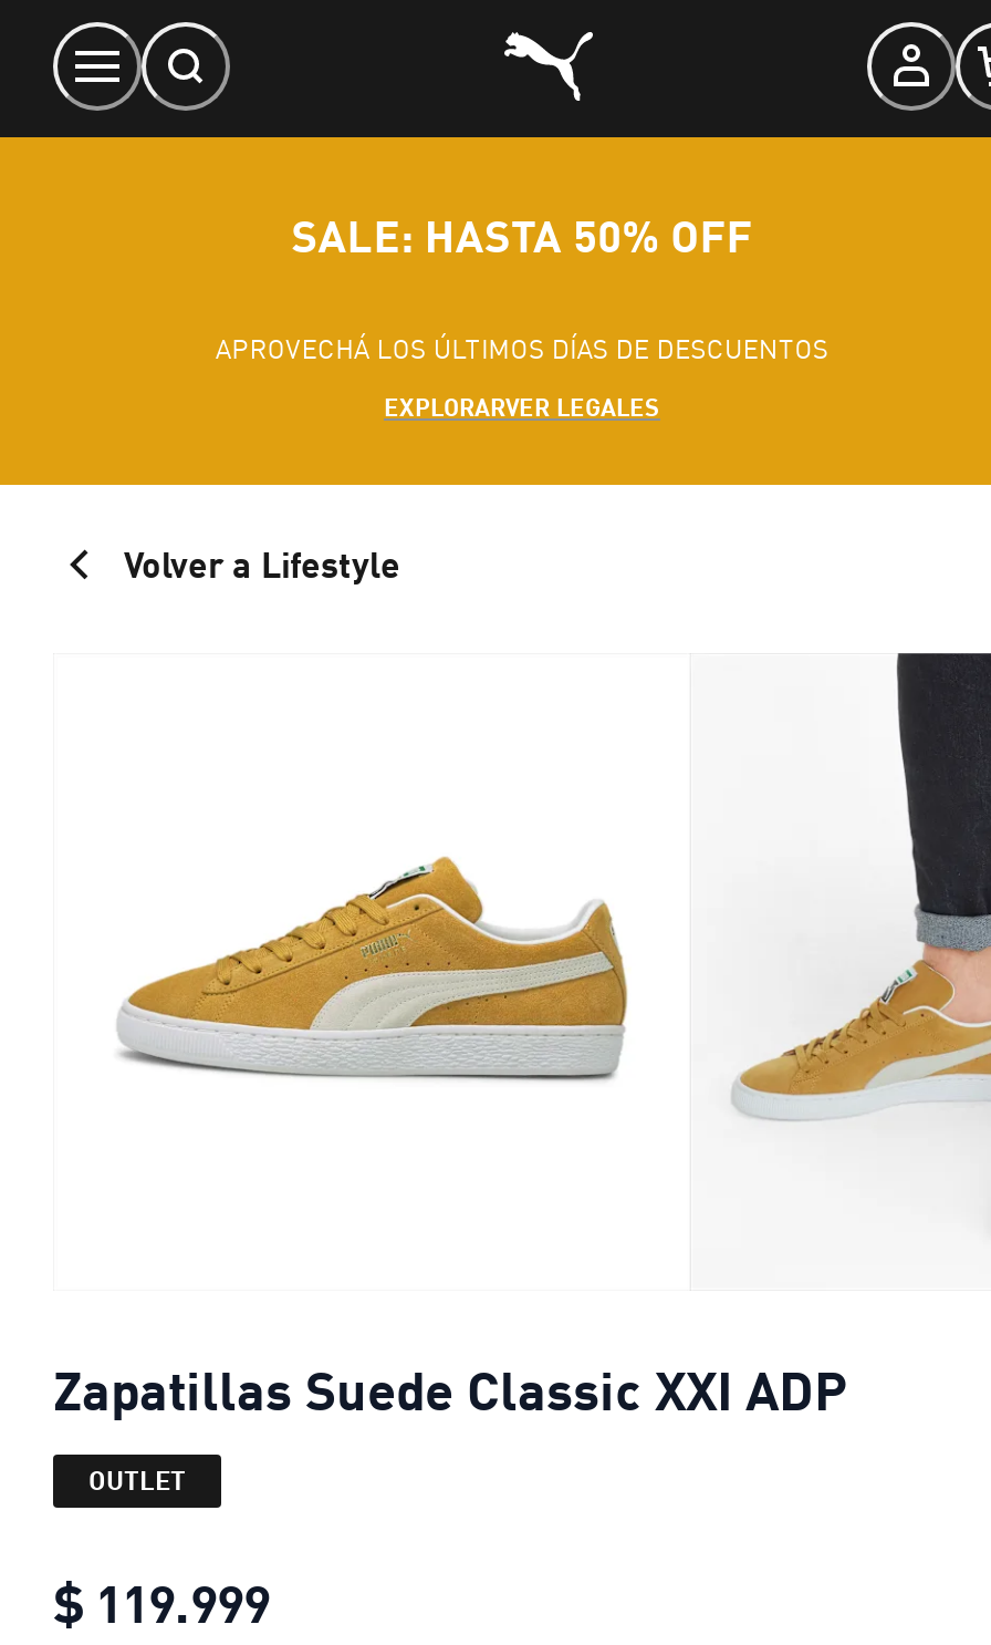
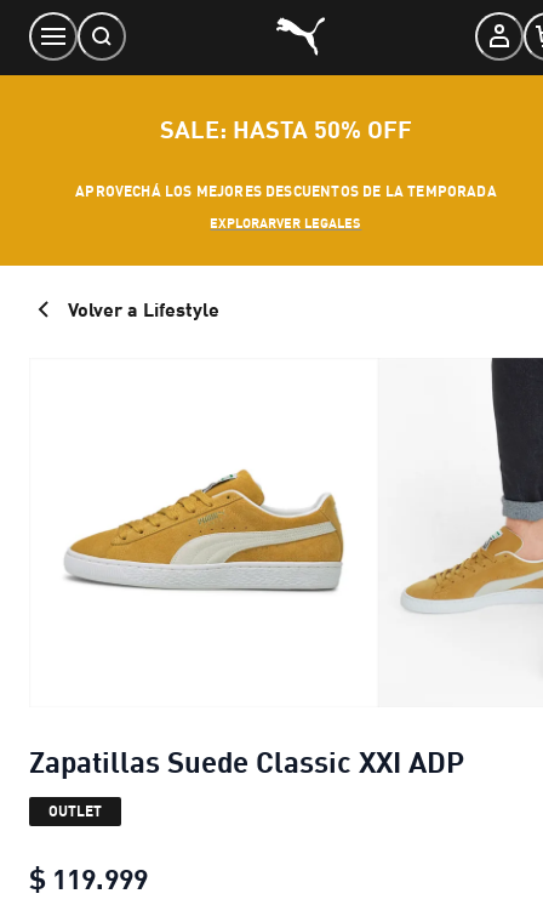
- APROVECHÁ LOS ÚLTIMOS DÍAS DE DESCUENTOS
+ APROVECHÁ LOS MEJORES DESCUENTOS DE LA TEMPORADA
